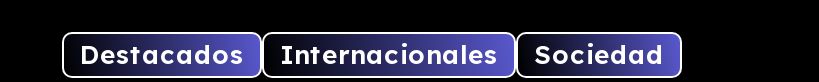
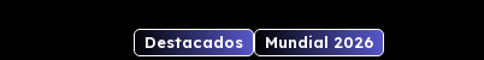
- Internacionales
- Sociedad
+ Mundial 2026
